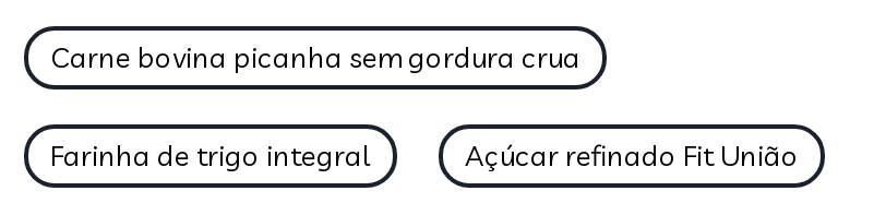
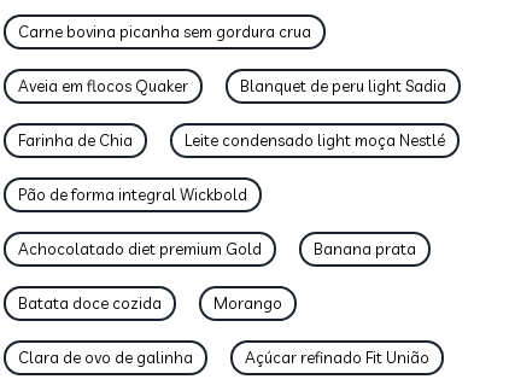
- Farinha de trigo integral
+ Aveia em flocos Quaker
+ Blanquet de peru light Sadia
+ Farinha de Chia
+ Leite condensado light moça Nestlé
+ Pão de forma integral Wickbold
+ Achocolatado diet premium Gold
+ Banana prata
+ Batata doce cozida
+ Morango
+ Clara de ovo de galinha
